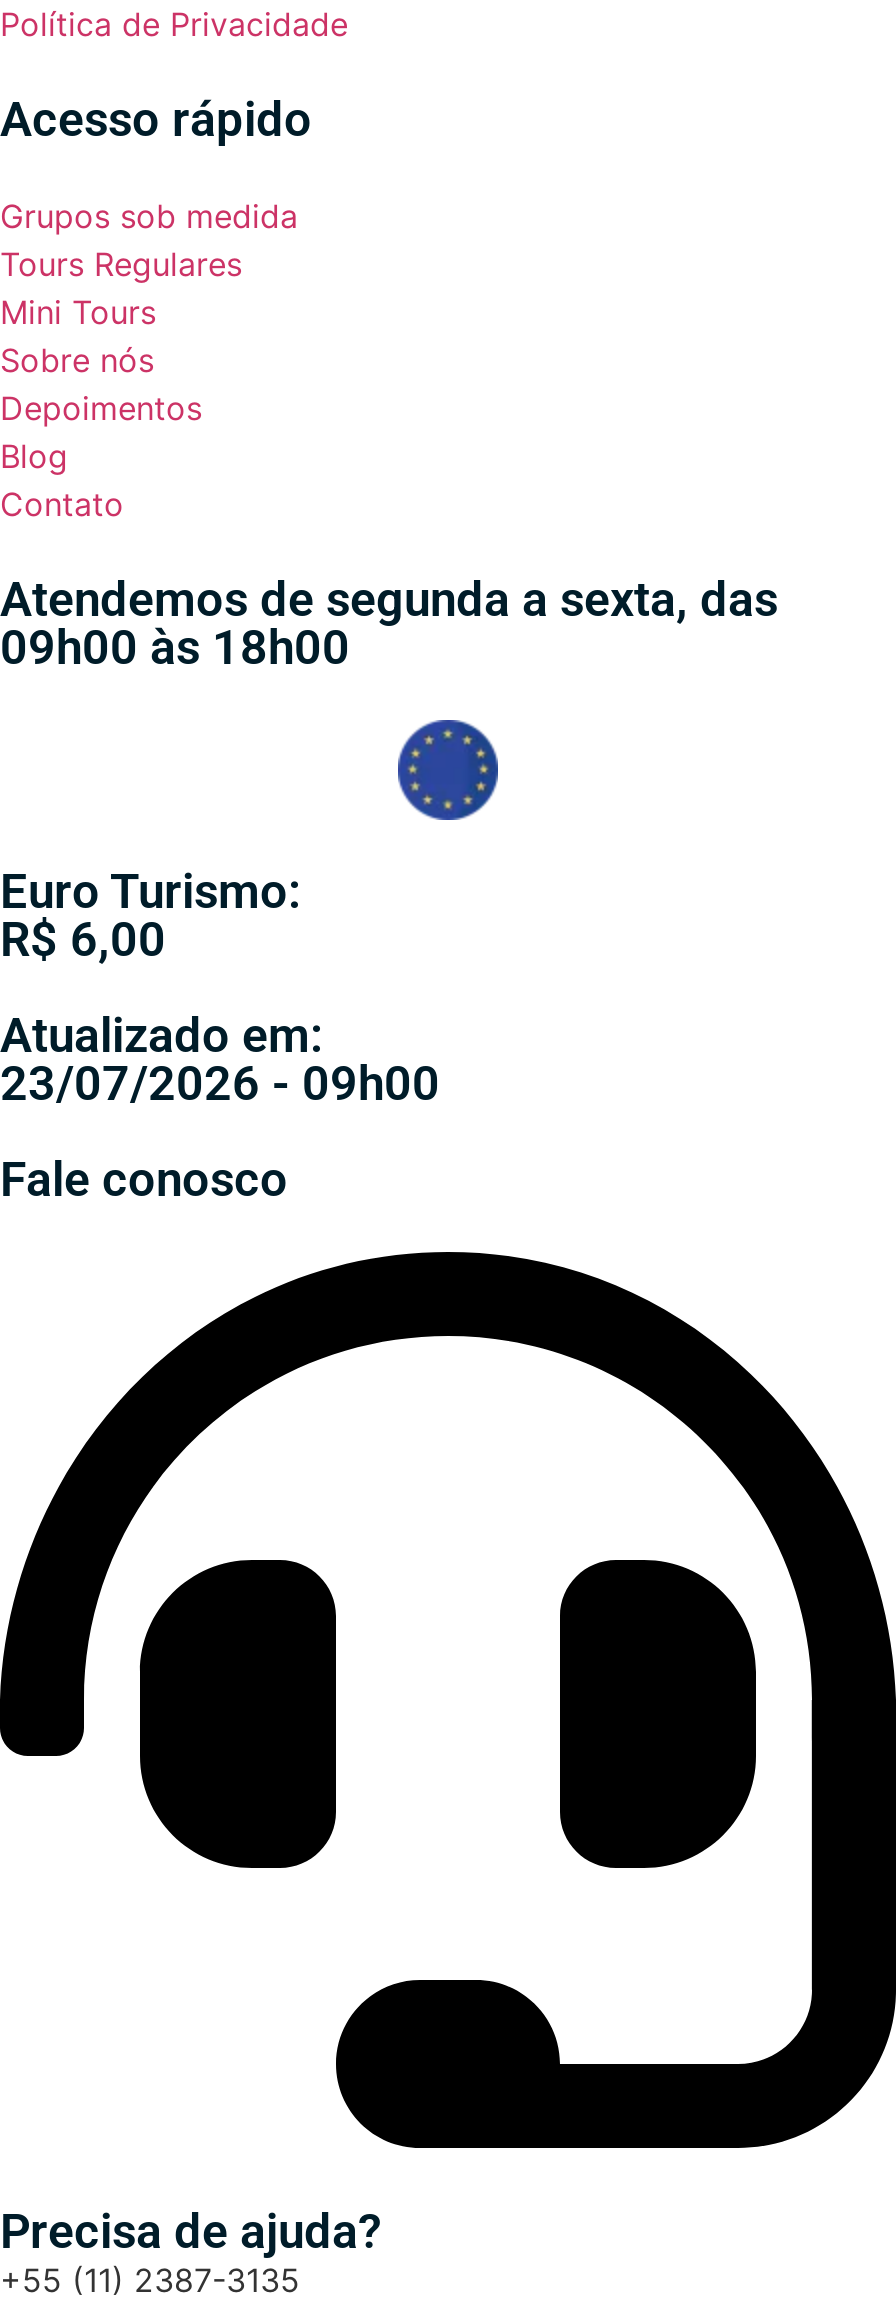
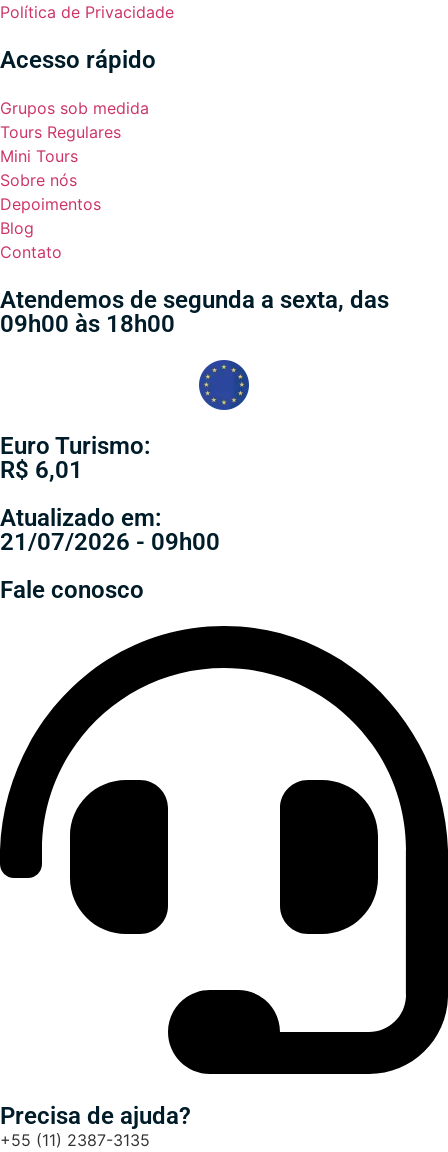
- R$ 6,00
+ R$ 6,01

- 23/07/2026 - 09h00
+ 21/07/2026 - 09h00
